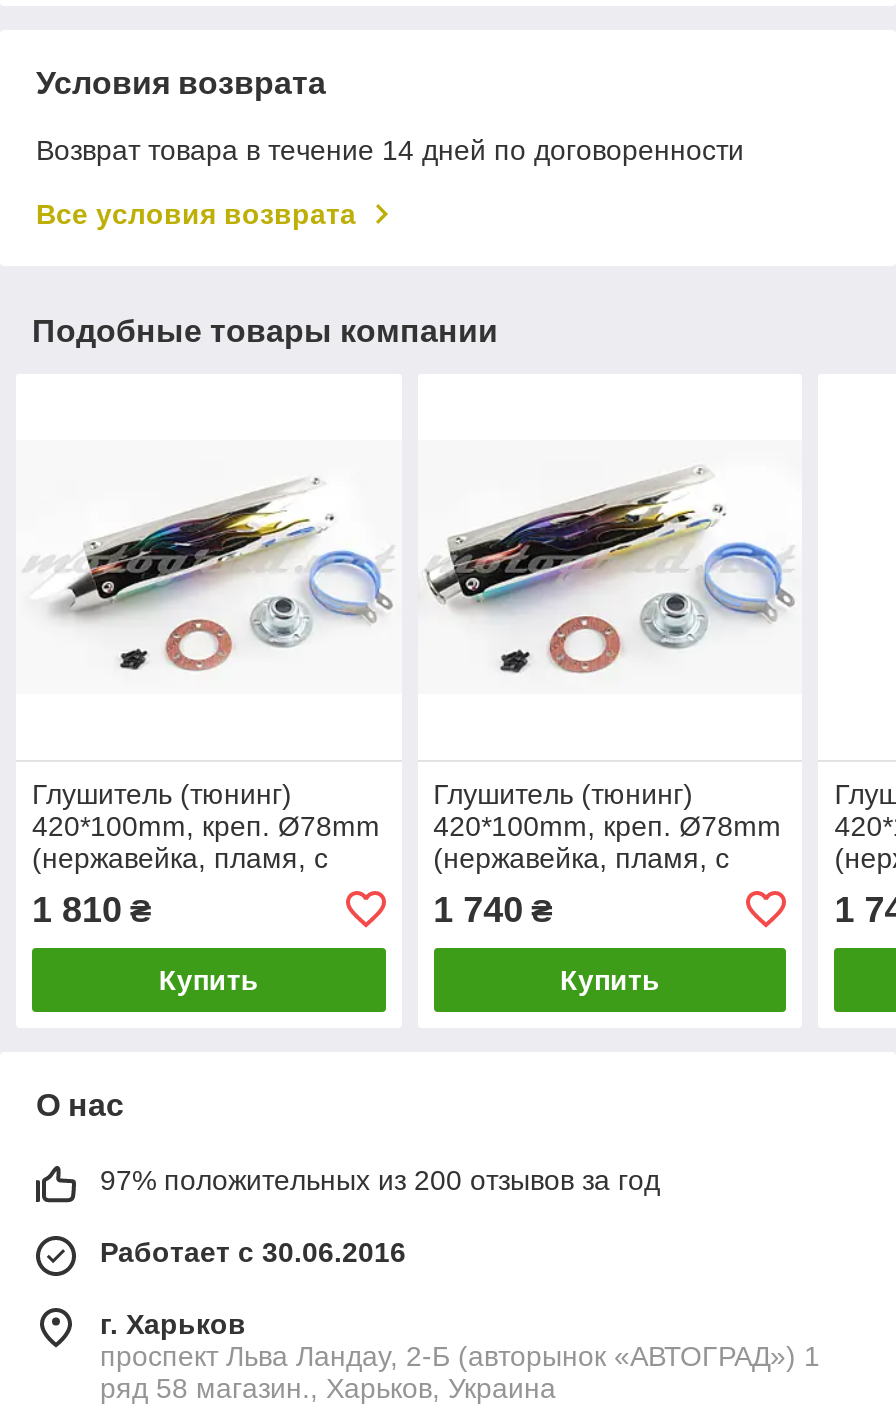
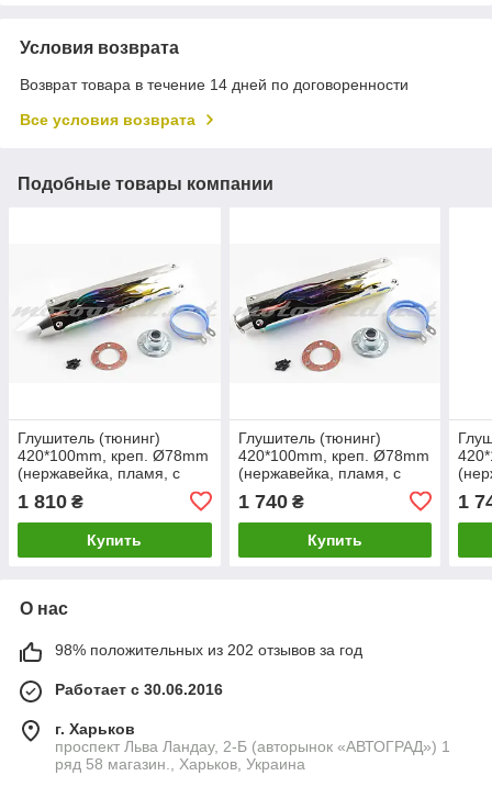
- 97% положительных из 200 отзывов за год
+ 98% положительных из 202 отзывов за год
